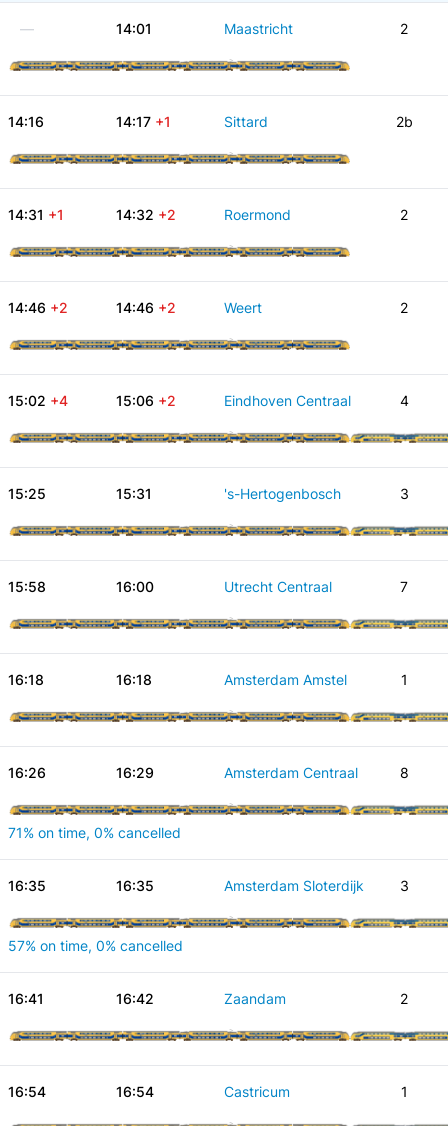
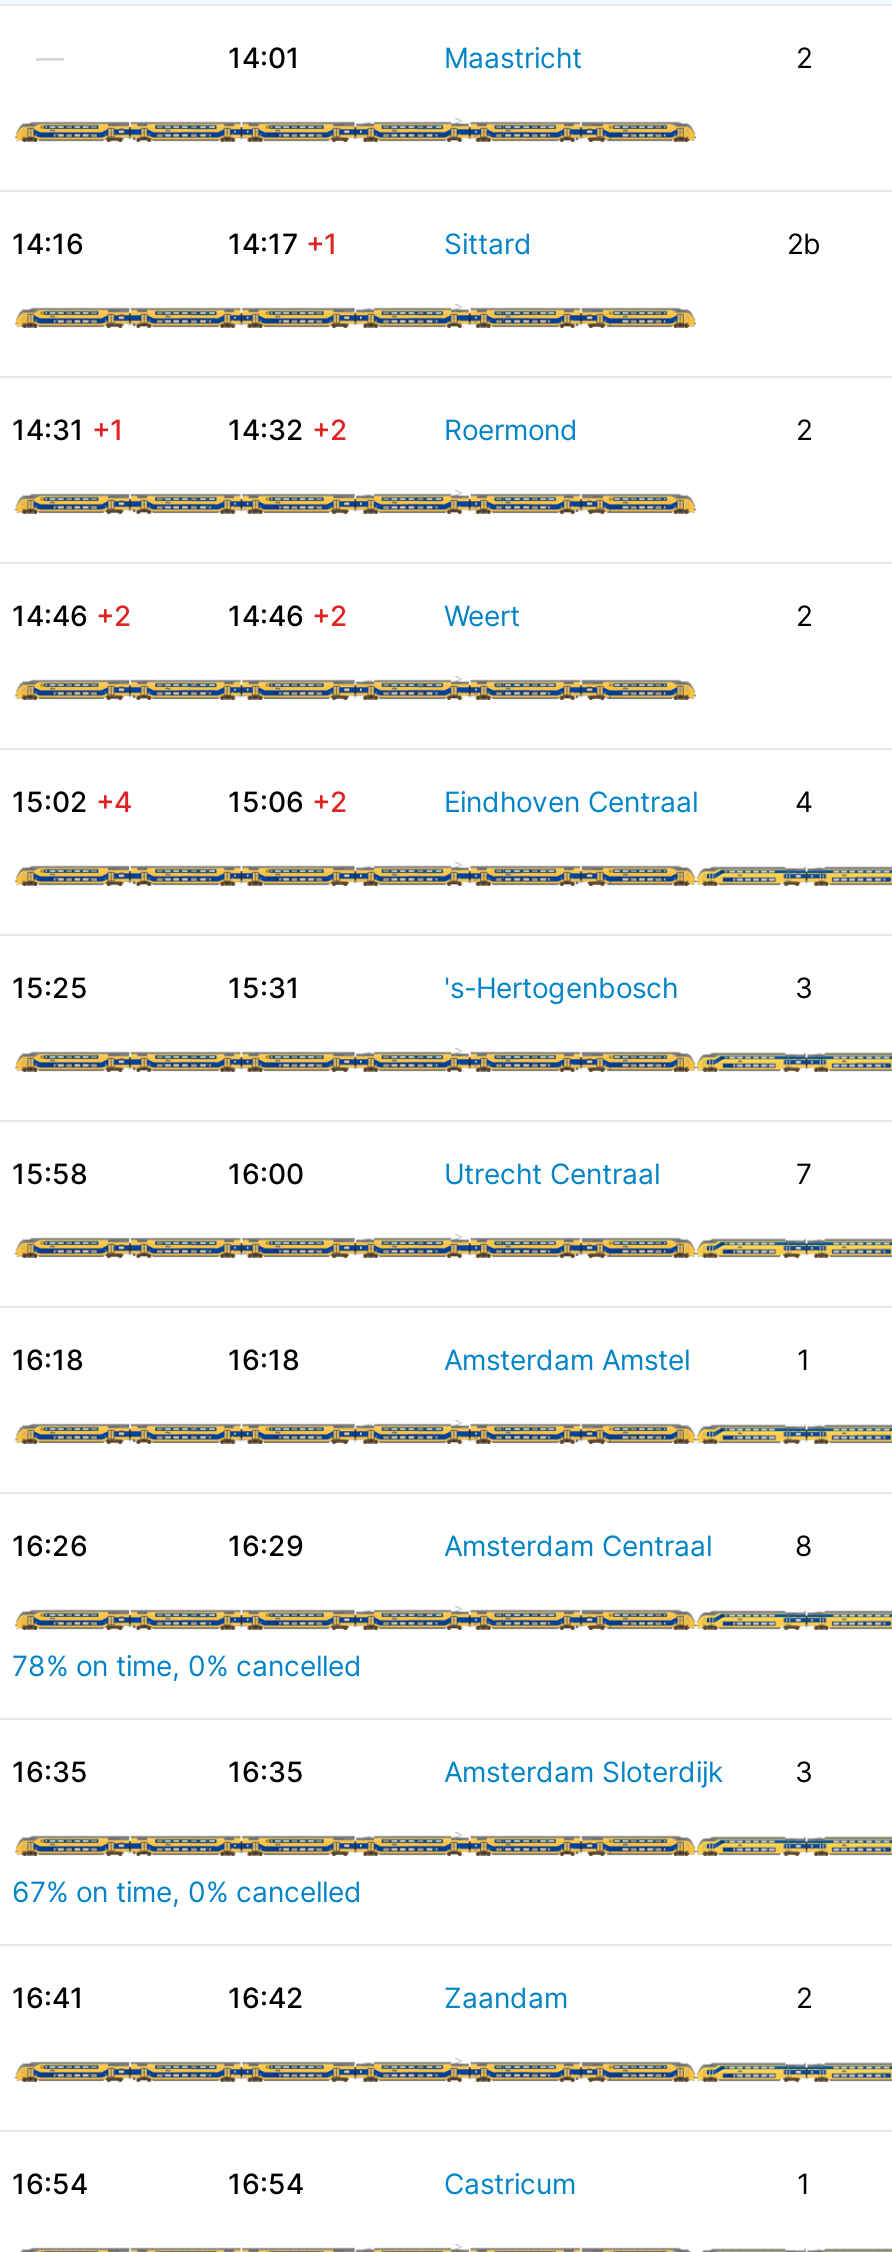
- 71% on time, 0% cancelled
+ 78% on time, 0% cancelled

- 57% on time, 0% cancelled
+ 67% on time, 0% cancelled
